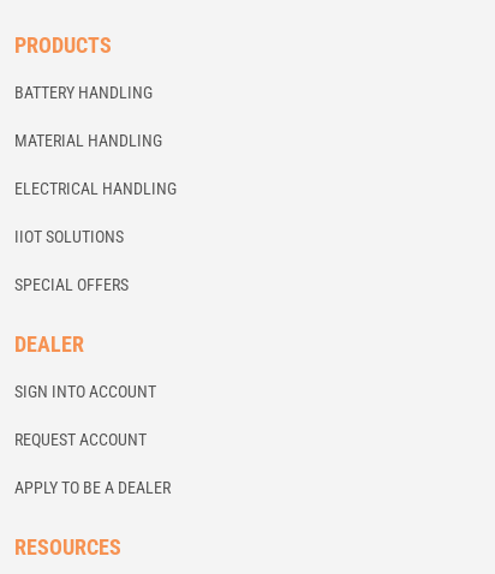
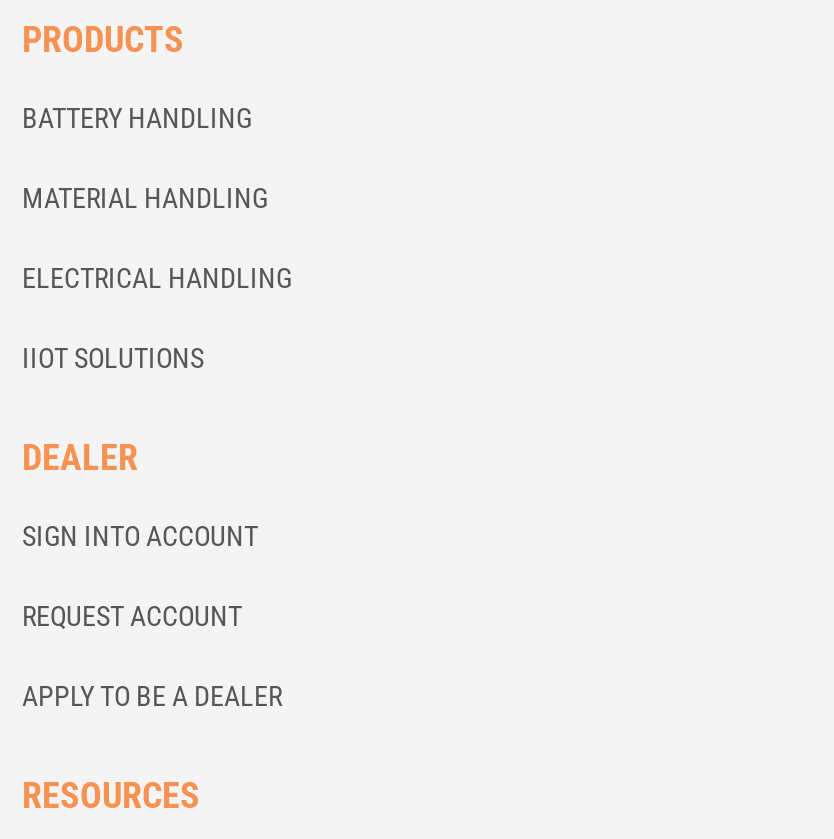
- SPECIAL OFFERS
